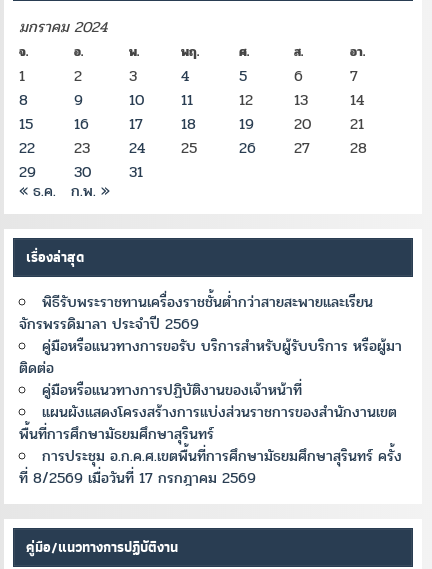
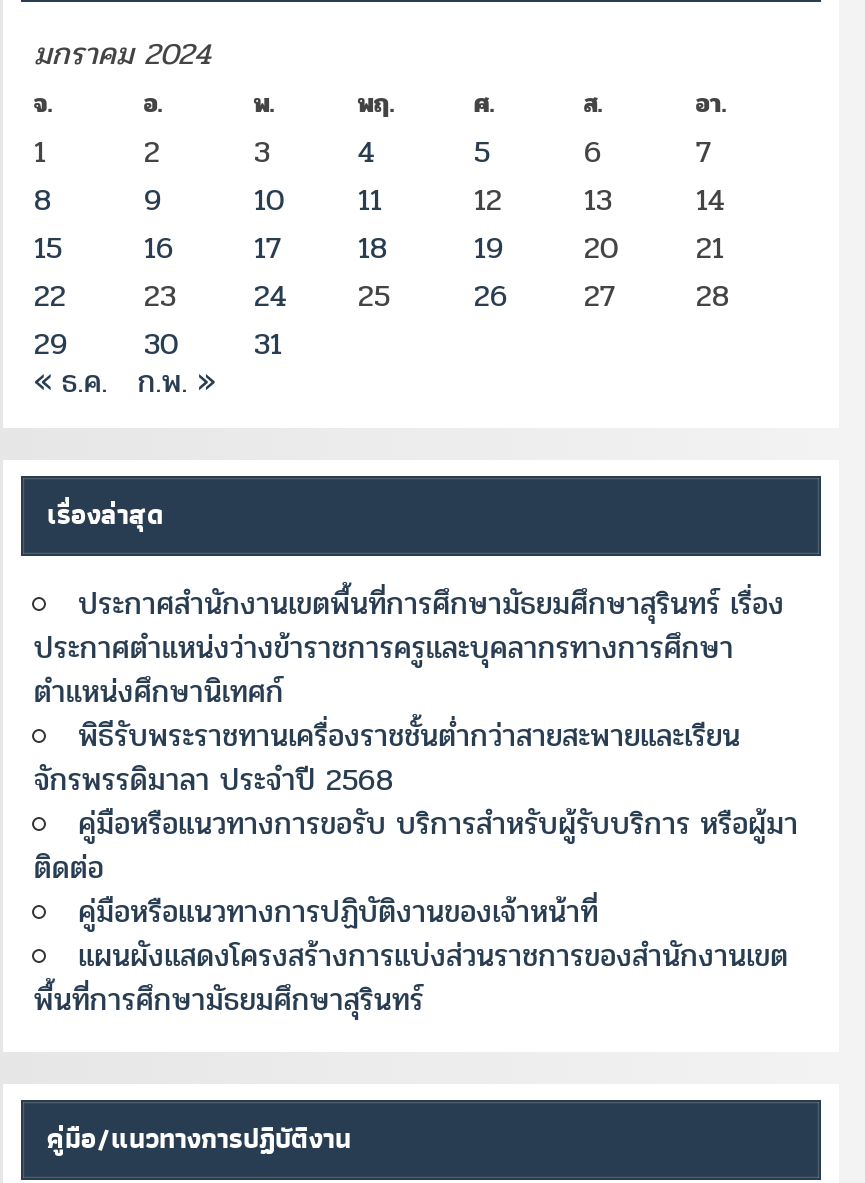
+ ประกาศสำนักงานเขตพื้นที่การศึกษามัธยมศึกษาสุรินทร์ เรื่อง
+ ประกาศตำแหน่งว่างข้าราชการครูและบุคลากรทางการศึกษา
+ ตำแหน่งศึกษานิเทศก์

moved down: พิธีรับพระราชทานเครื่องราชชั้นต่ำกว่าสายสะพายและเรียน

- จักรพรรดิมาลา ประจำปี 2569
+ จักรพรรดิมาลา ประจำปี 2568

moved down: คู่มือหรือแนวทางการขอรับ บริการสำหรับผู้รับบริการ หรือผู้มา | ติดต่อ | คู่มือหรือแนวทางการปฏิบัติงานของเจ้าหน้าที่ | แผนผังแสดงโครงสร้างการแบ่งส่วนราชการของสำนักงานเขต | พื้นที่การศึกษามัธยมศึกษาสุรินทร์

- การประชุม อ.ก.ค.ศ.เขตพื้นที่การศึกษามัธยมศึกษาสุรินทร์ ครั้ง
- ที่ 8/2569 เมื่อวันที่ 17 กรกฎาคม 2569
